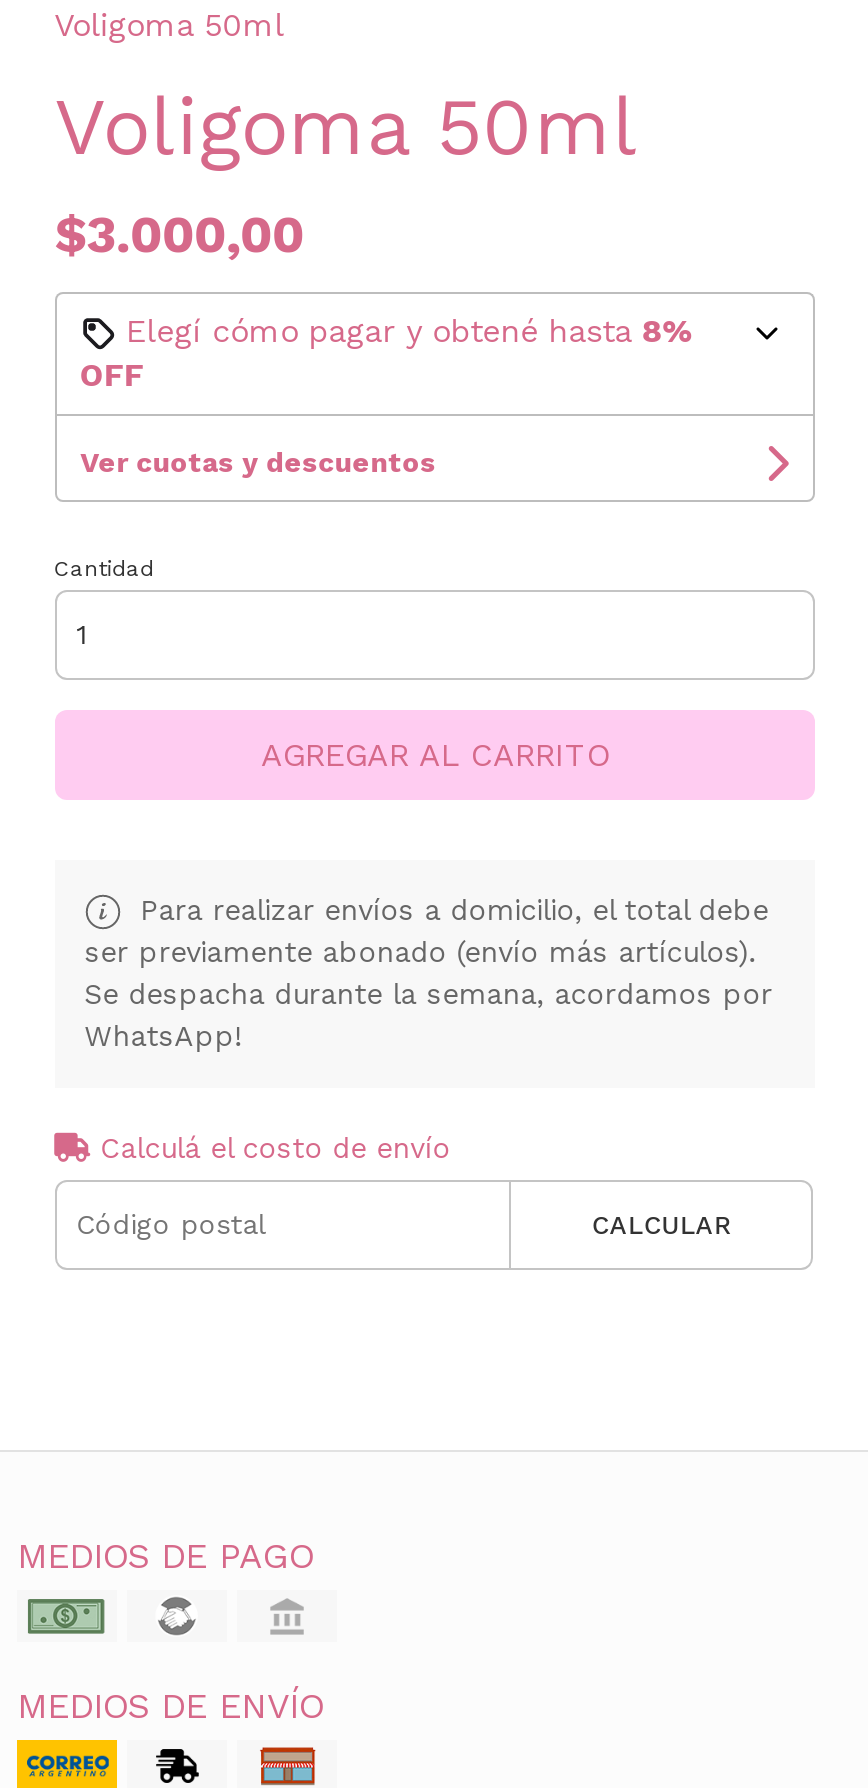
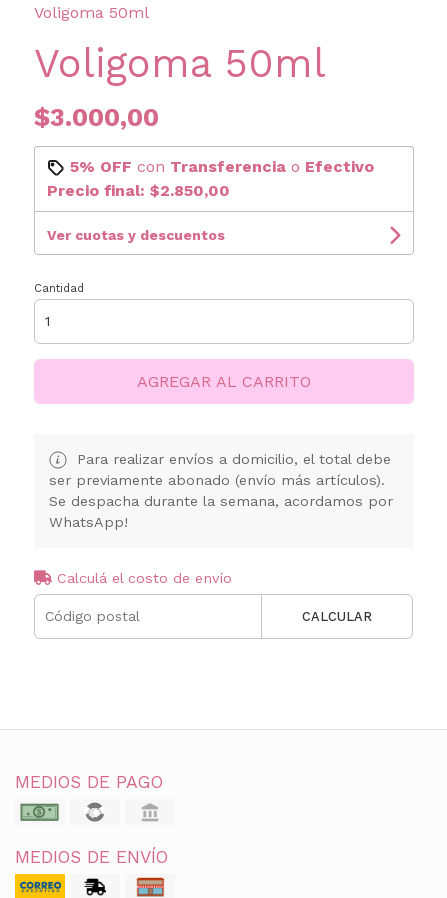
- Elegí cómo pagar y obtené hasta 8%
- OFF
+ 5% OFF con Transferencia o Efectivo
+ Precio final: $2.850,00
